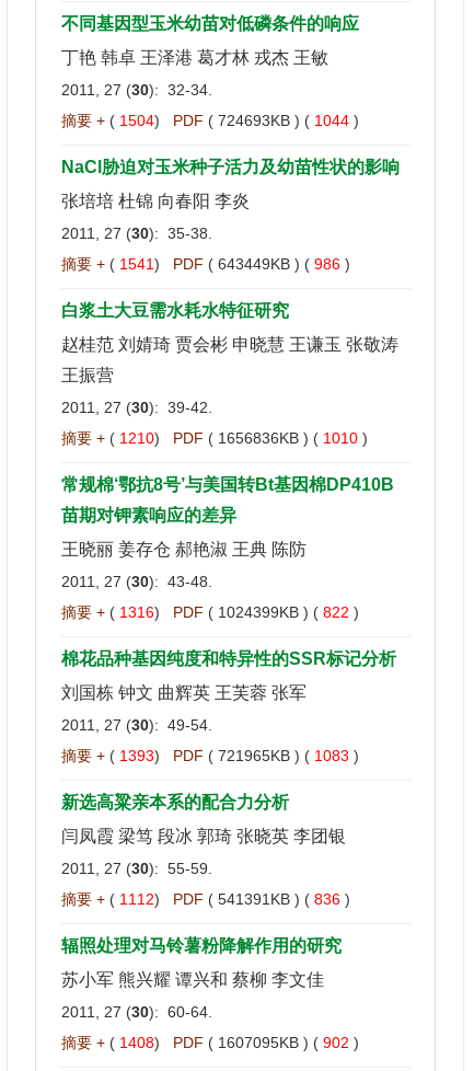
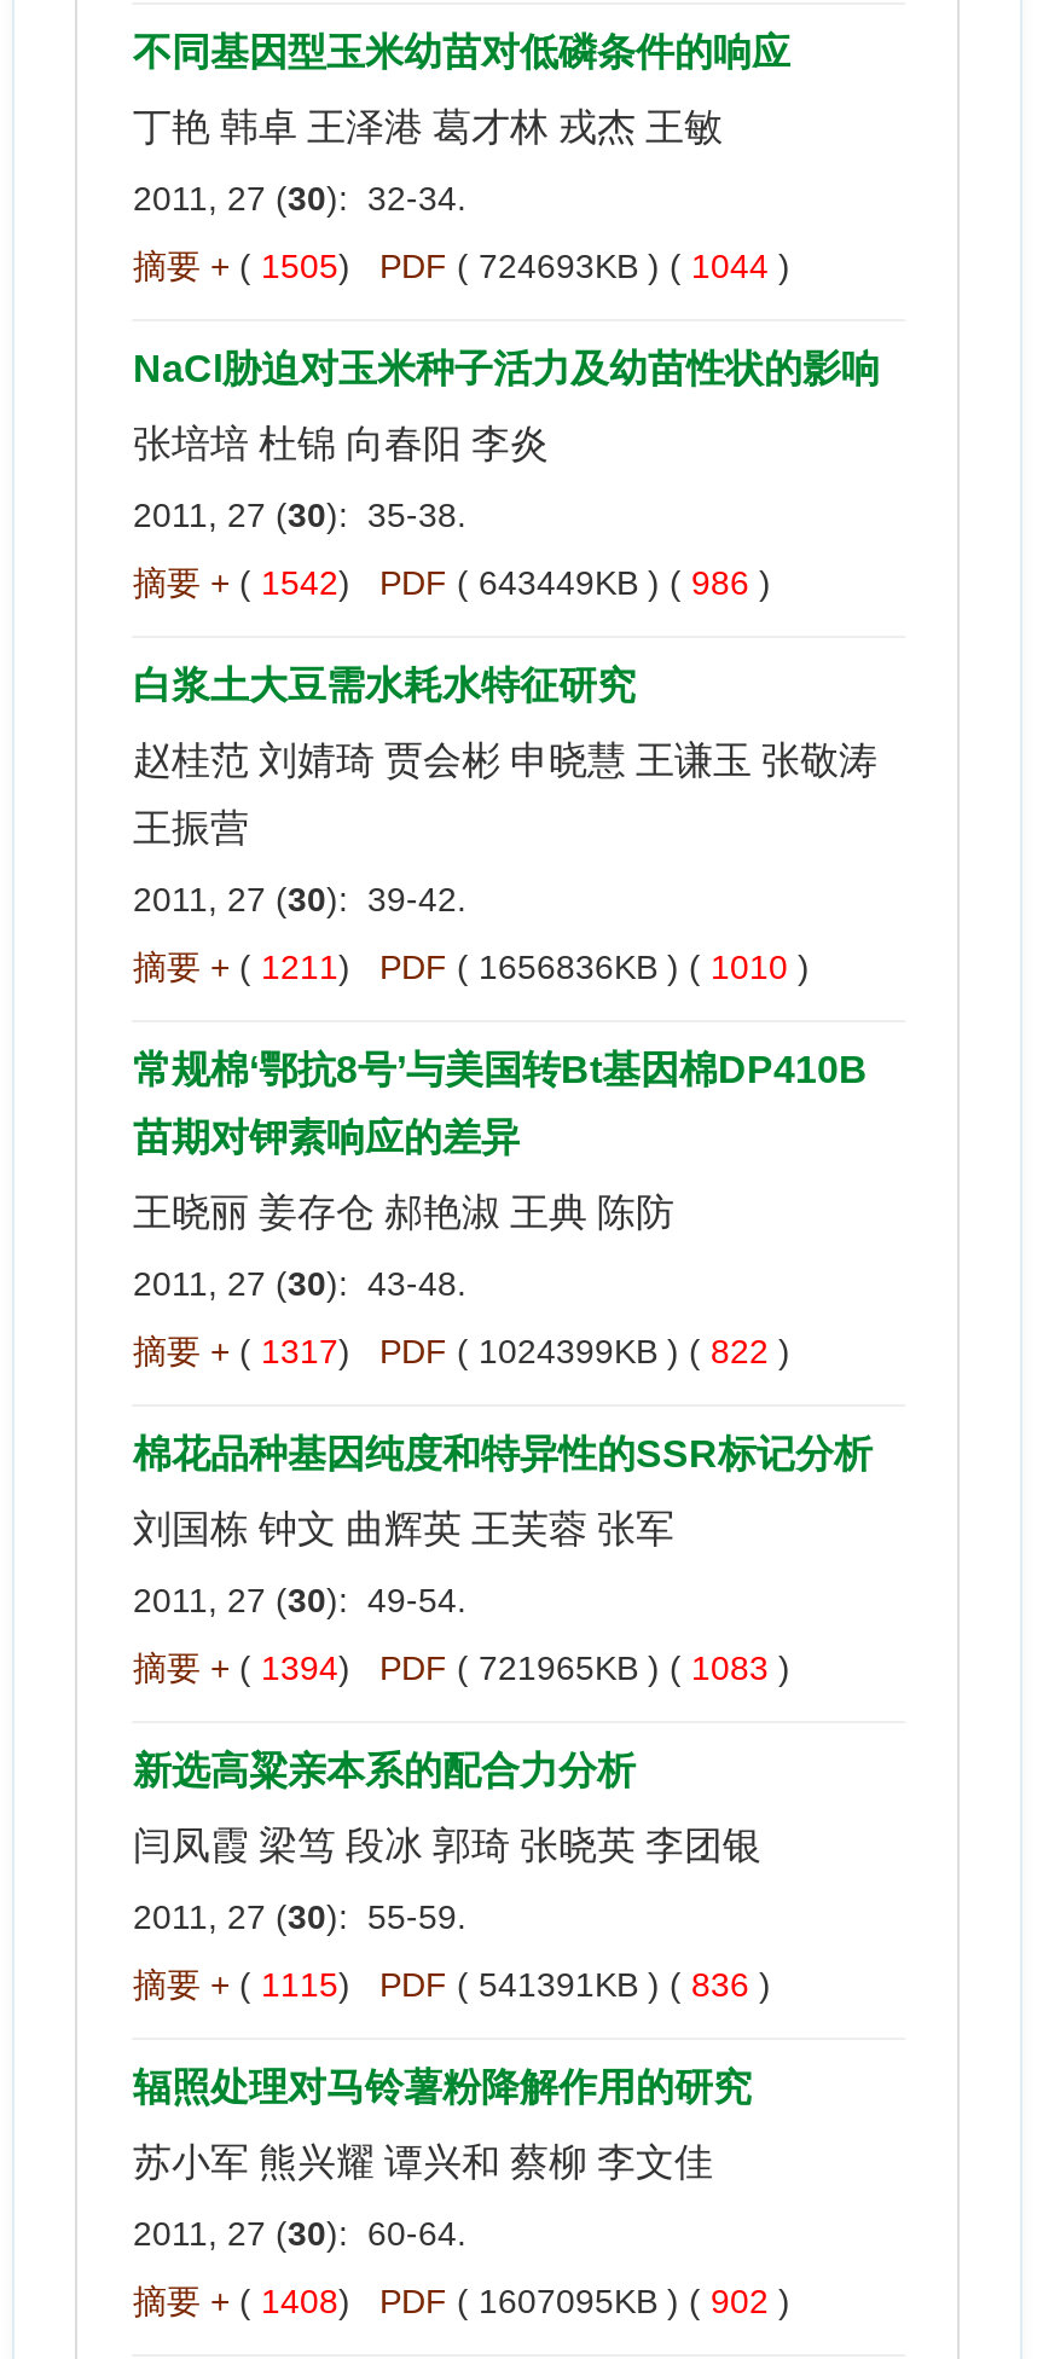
- 摘要 + (1504) PDF ( 724693KB ) (1044)
+ 摘要 + (1505) PDF ( 724693KB ) (1044)

- 摘要 + (1541) PDF ( 643449KB ) (986)
+ 摘要 + (1542) PDF ( 643449KB ) (986)

- 摘要 + (1210) PDF ( 1656836KB ) (1010)
+ 摘要 + (1211) PDF ( 1656836KB ) (1010)

- 摘要 + (1316) PDF ( 1024399KB ) (822)
+ 摘要 + (1317) PDF ( 1024399KB ) (822)

- 摘要 + (1393) PDF ( 721965KB ) (1083)
+ 摘要 + (1394) PDF ( 721965KB ) (1083)

- 摘要 + (1112) PDF ( 541391KB ) (836)
+ 摘要 + (1115) PDF ( 541391KB ) (836)
